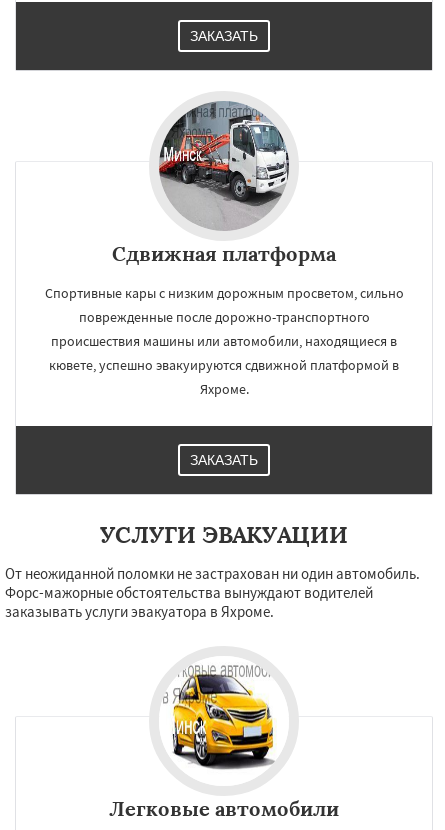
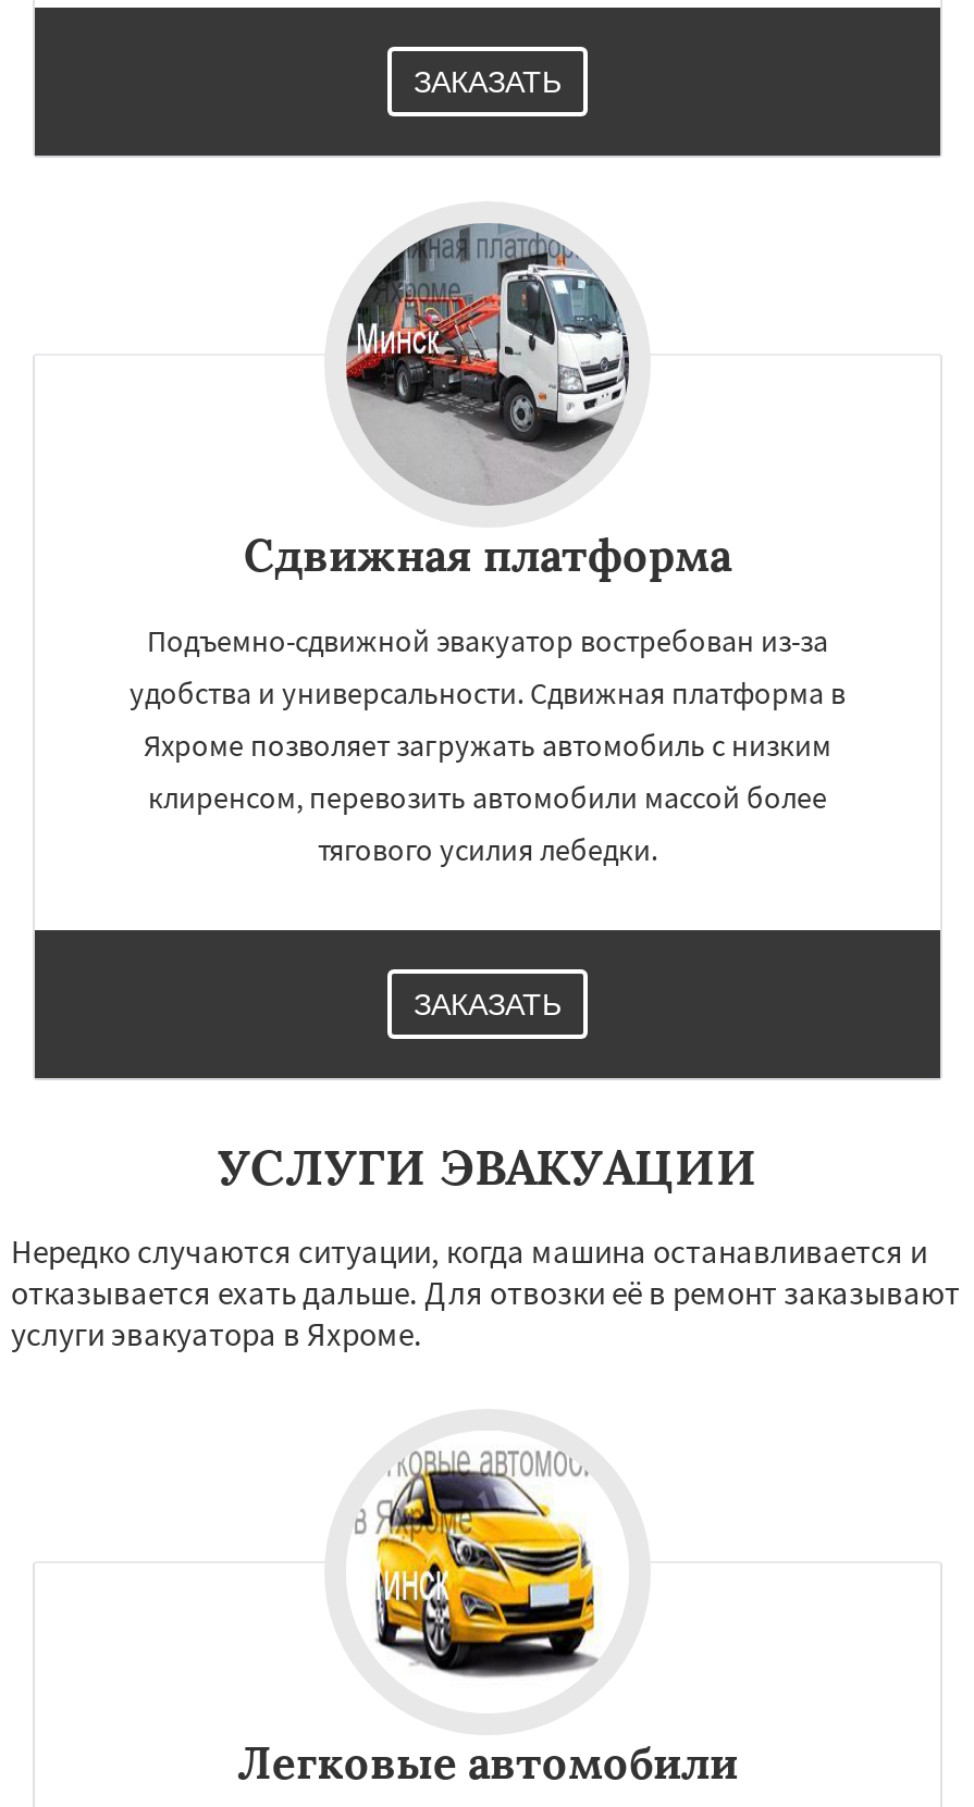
- Спортивные кары с низким дорожным просветом, сильно
- поврежденные после дорожно-транспортного
- происшествия машины или автомобили, находящиеся в
- кювете, успешно эвакуируются сдвижной платформой в
- Яхроме.
+ Подъемно-сдвижной эвакуатор востребован из-за
+ удобства и универсальности. Сдвижная платформа в
+ Яхроме позволяет загружать автомобиль с низким
+ клиренсом, перевозить автомобили массой более
+ тягового усилия лебедки.

- От неожиданной поломки не застрахован ни один автомобиль.
- Форс-мажорные обстоятельства вынуждают водителей
- заказывать услуги эвакуатора в Яхроме.
+ Нередко случаются ситуации, когда машина останавливается и
+ отказывается ехать дальше. Для отвозки её в ремонт заказывают
+ услуги эвакуатора в Яхроме.
